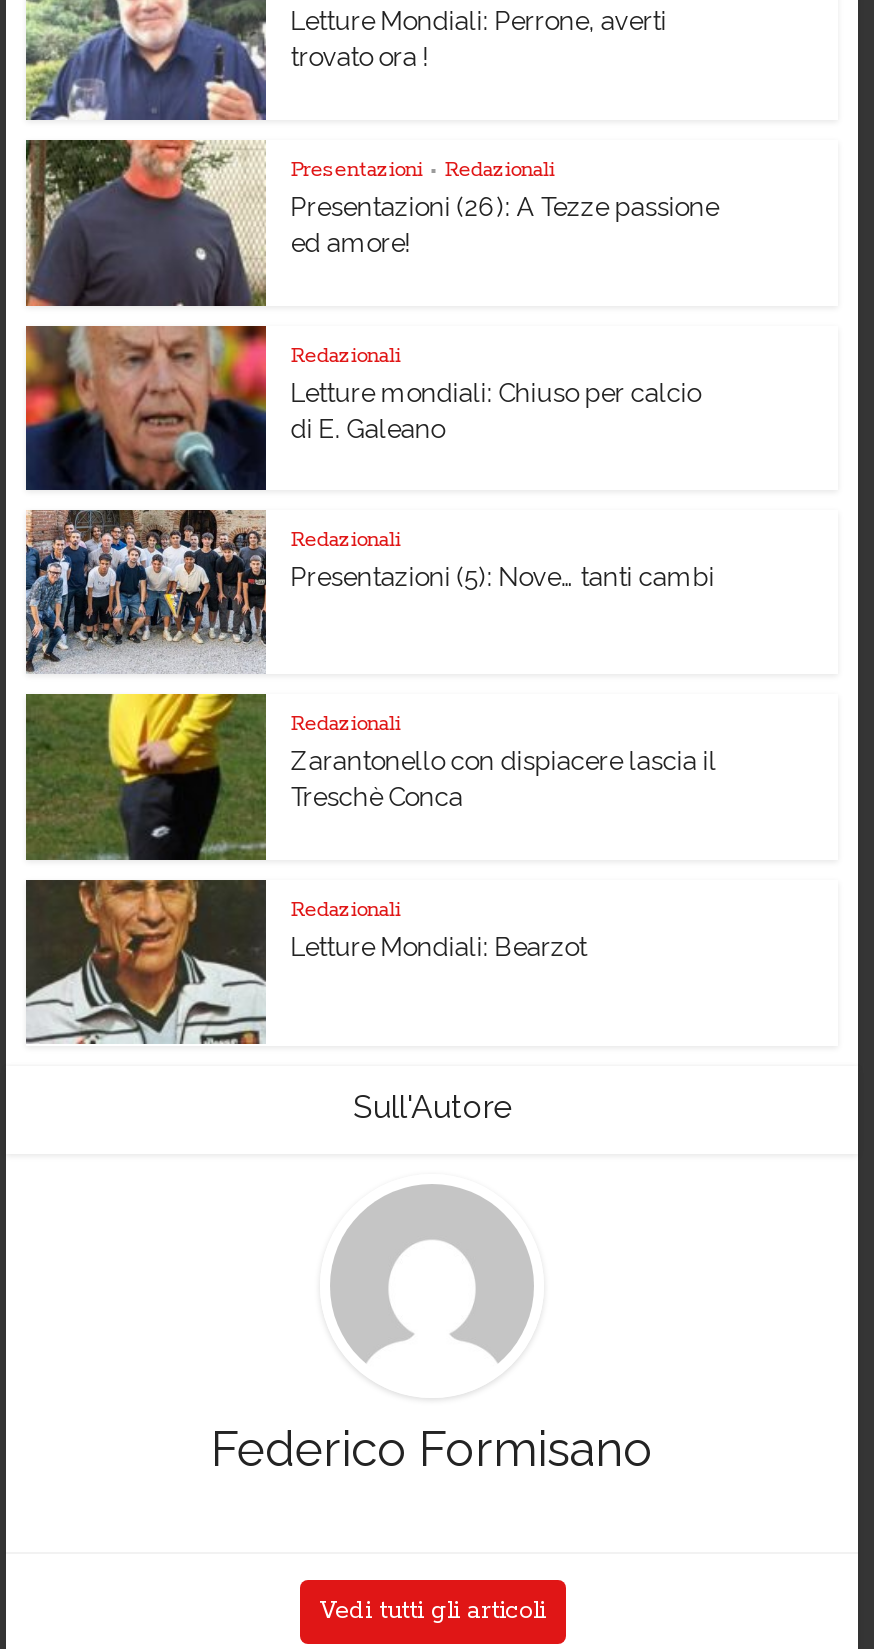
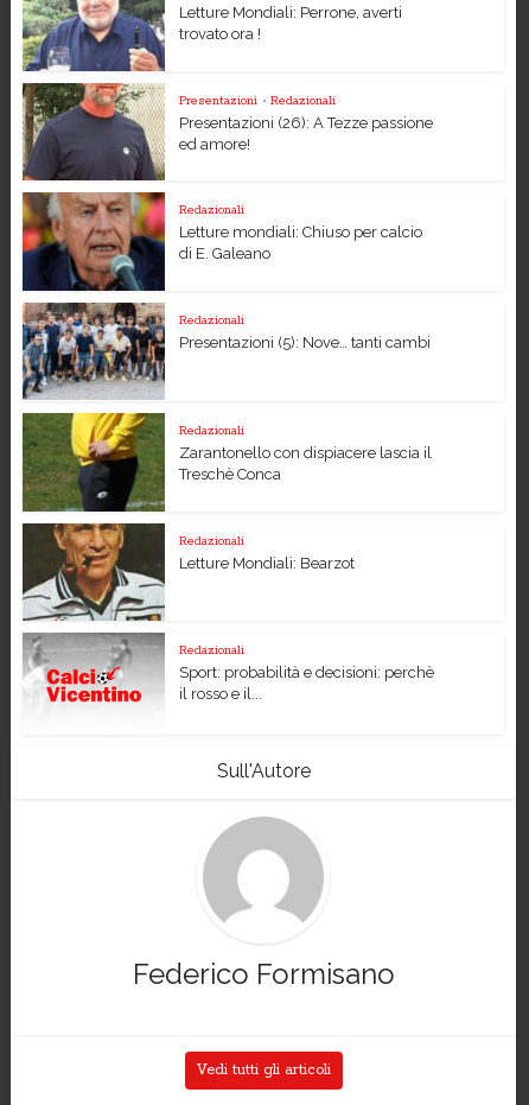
+ [image]
+ Redazionali
+ Sport: probabilità e decisioni: perchè
+ il rosso e il...
